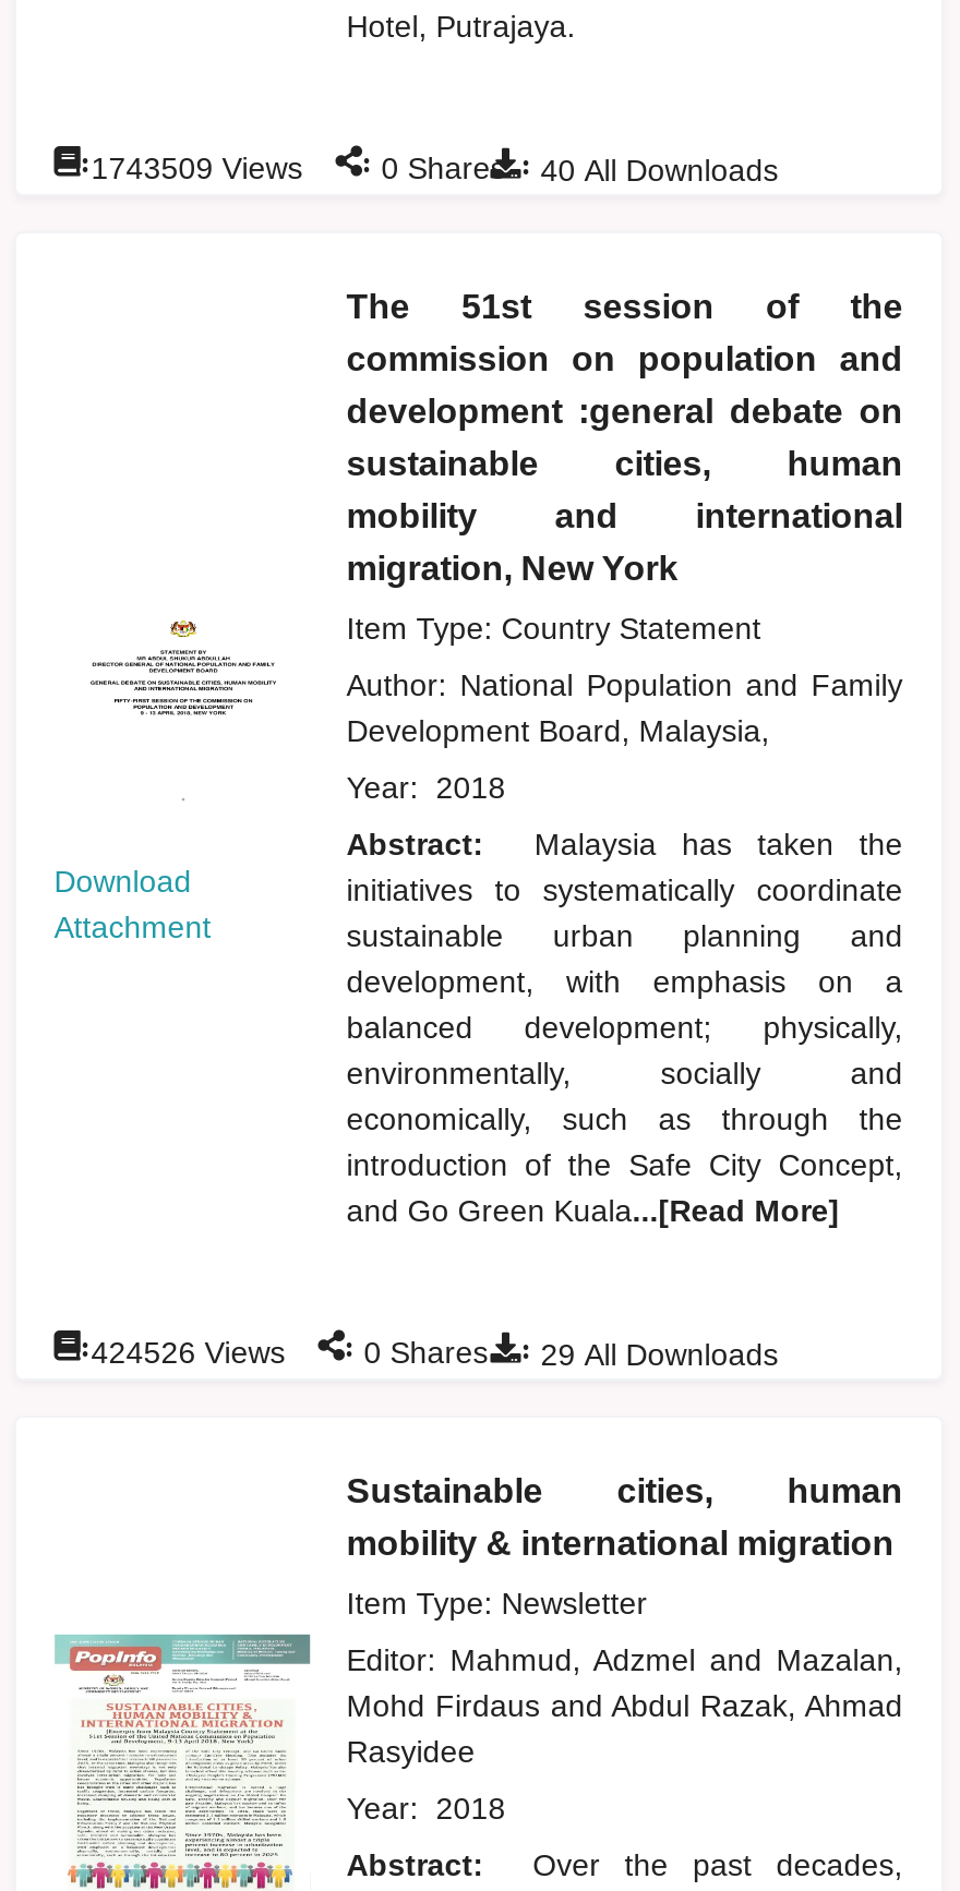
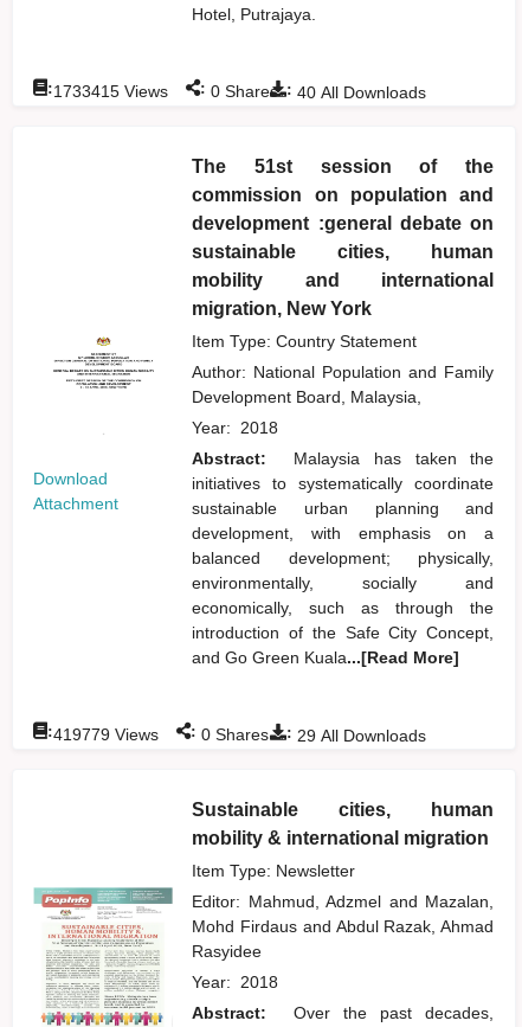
- :1743509 Views : 0 Shares : 40 All Downloads
+ :1733415 Views : 0 Shares : 40 All Downloads

- :424526 Views : 0 Shares : 29 All Downloads
+ :419779 Views : 0 Shares : 29 All Downloads
